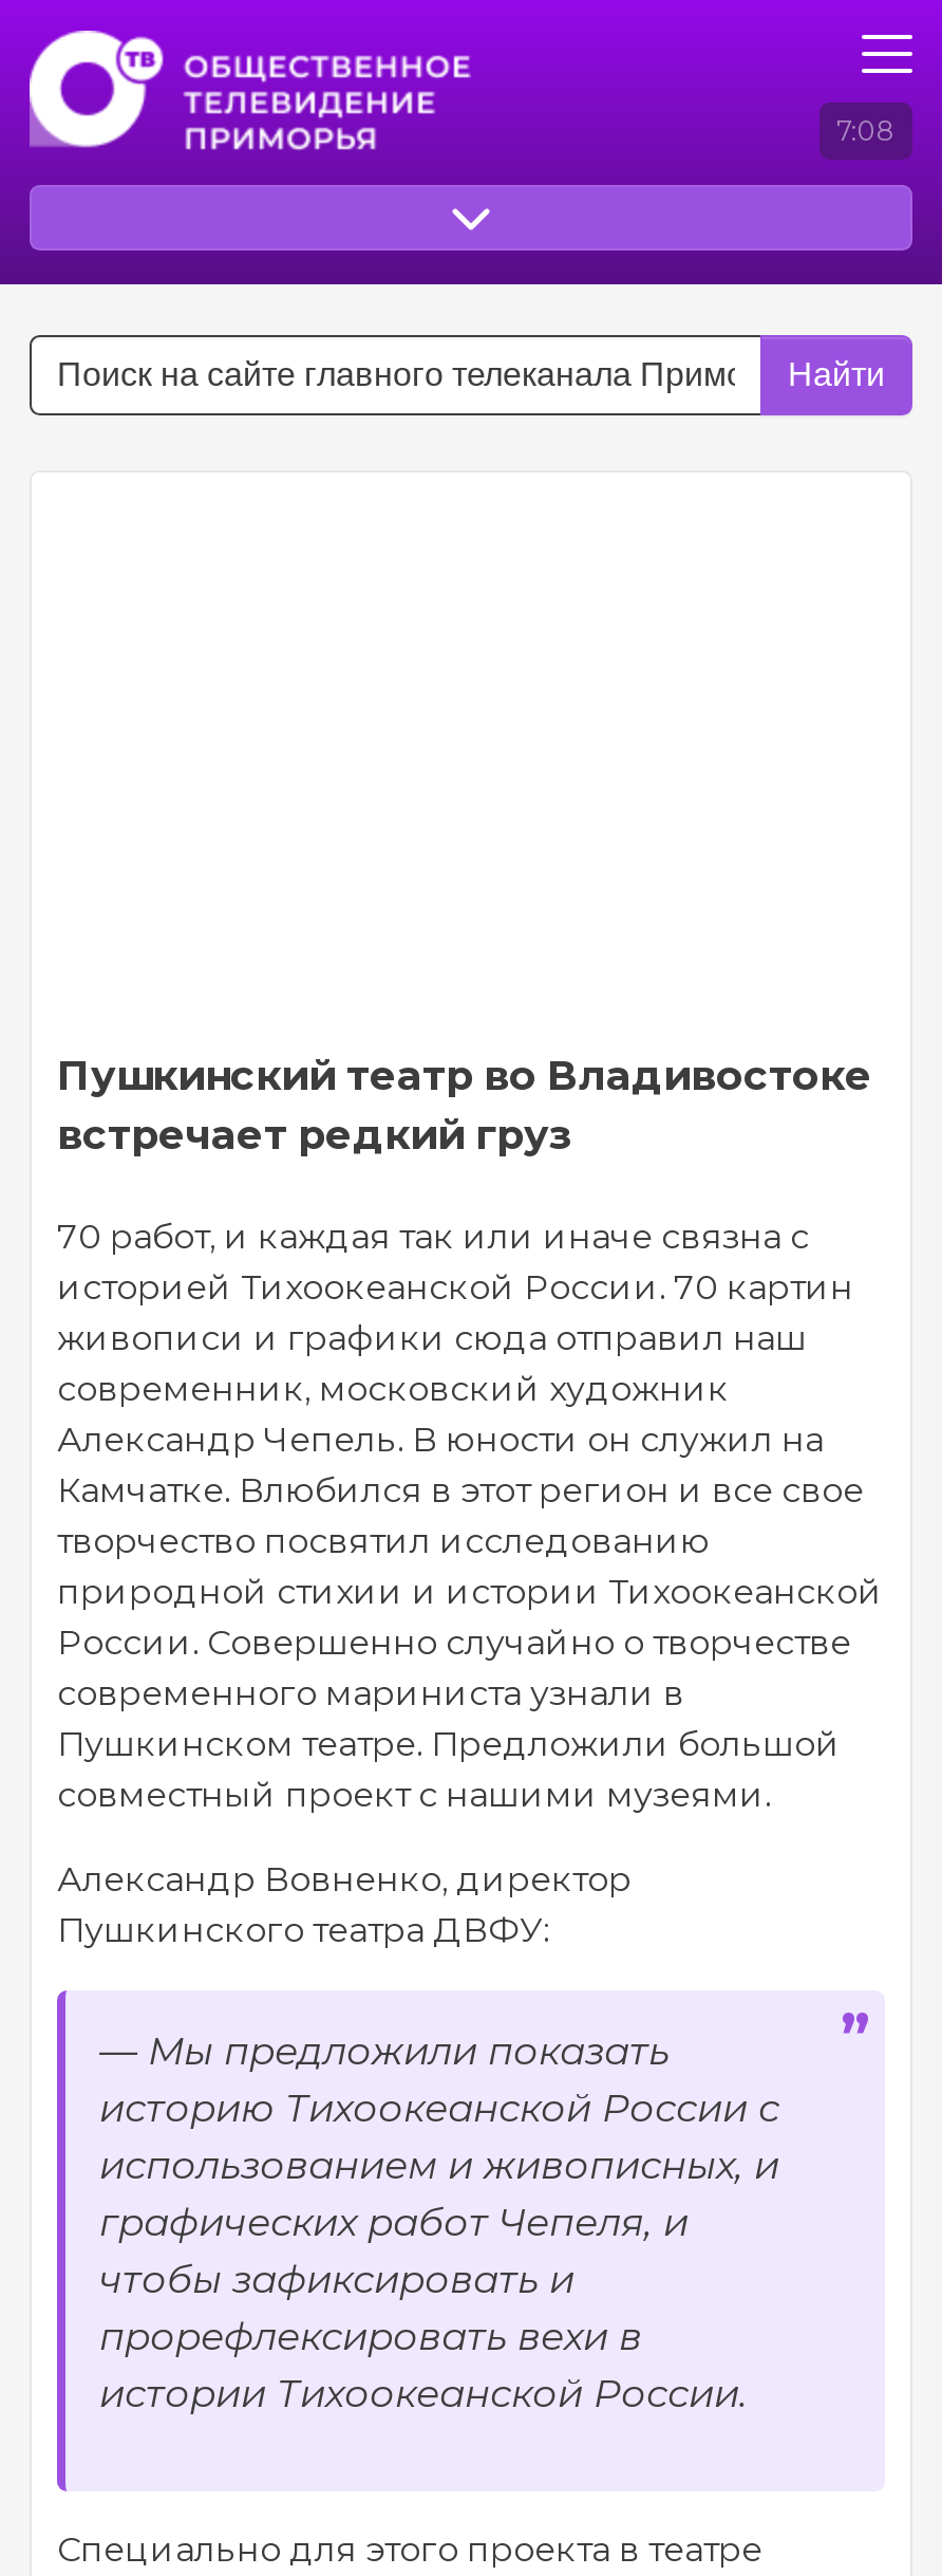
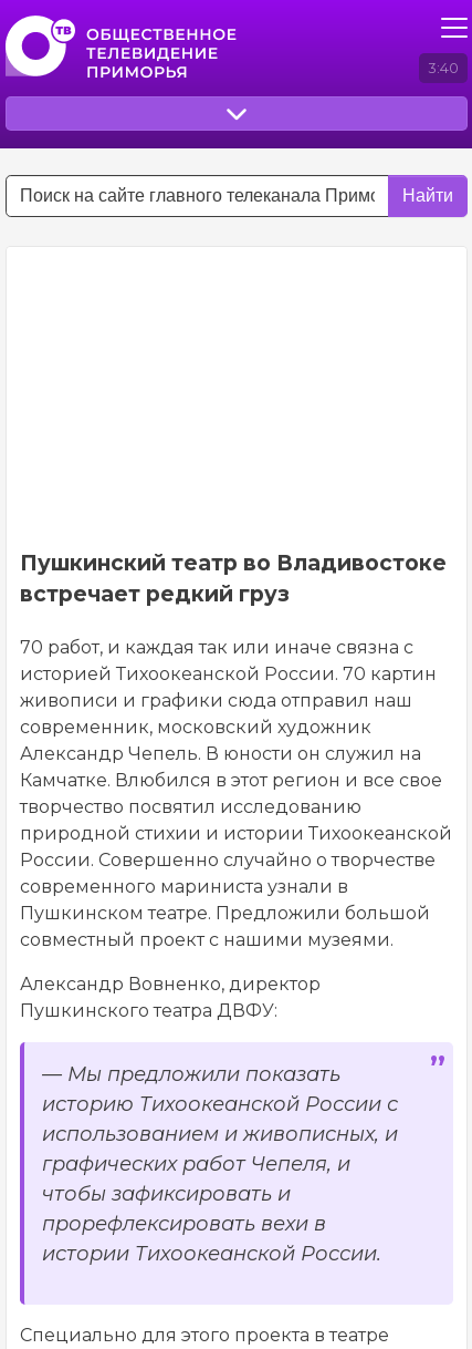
- 7:08
+ 3:40
